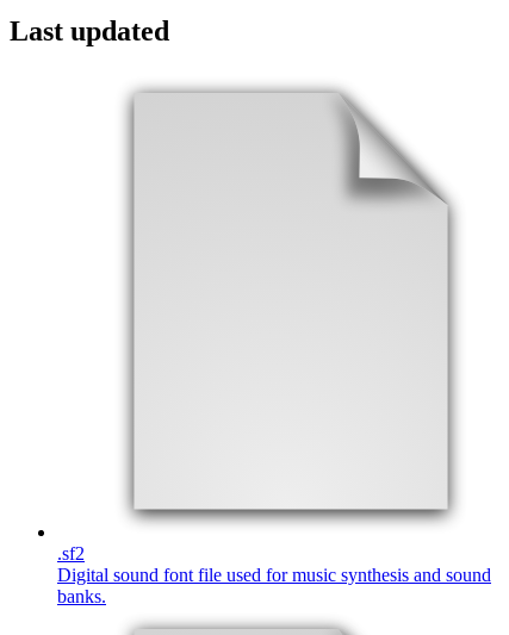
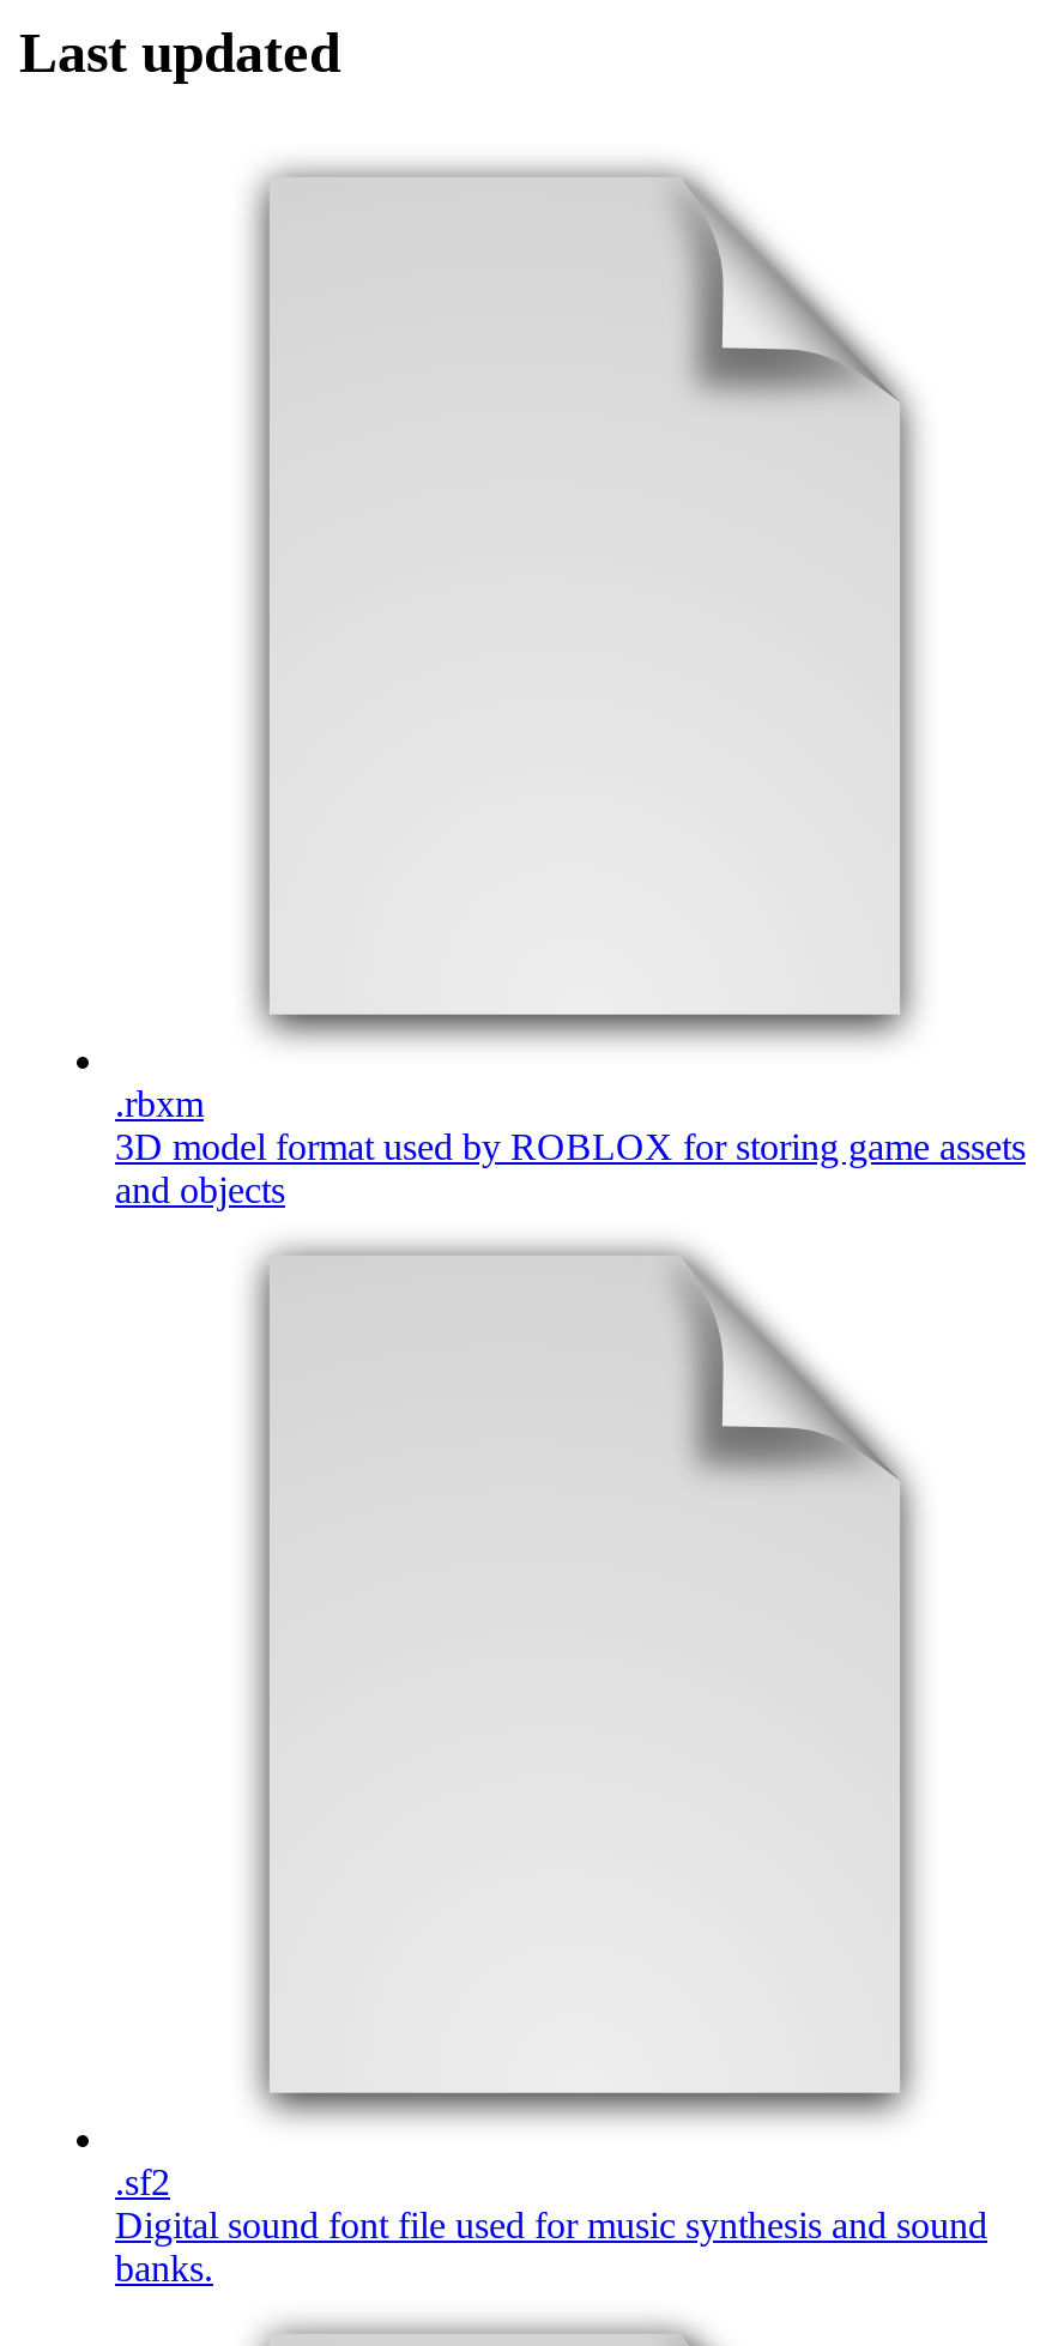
+ .rbxm
+ 3D model format used by ROBLOX for storing game assets
+ and objects
